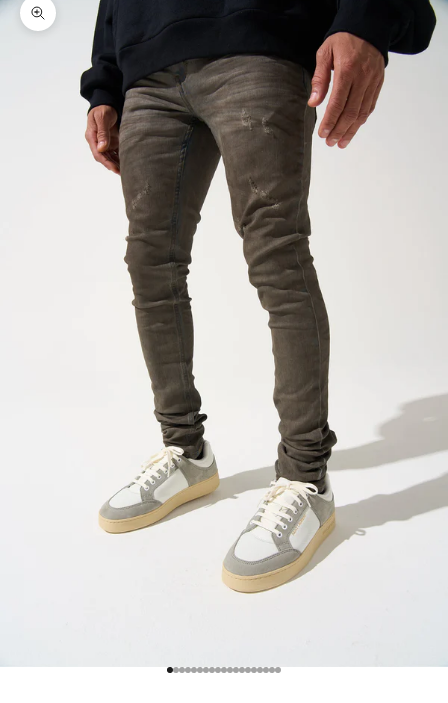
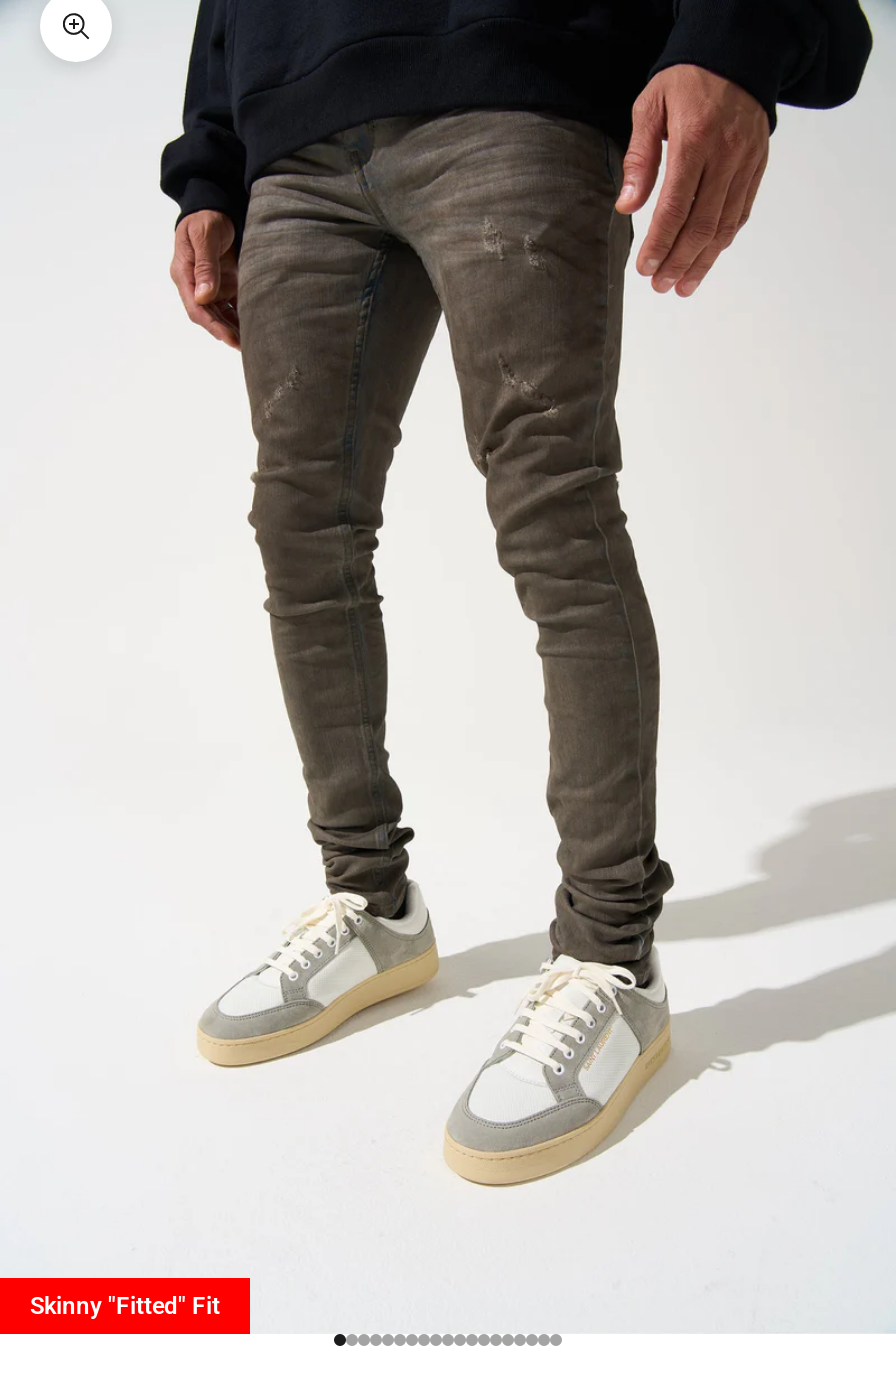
+ Skinny "Fitted" Fit
